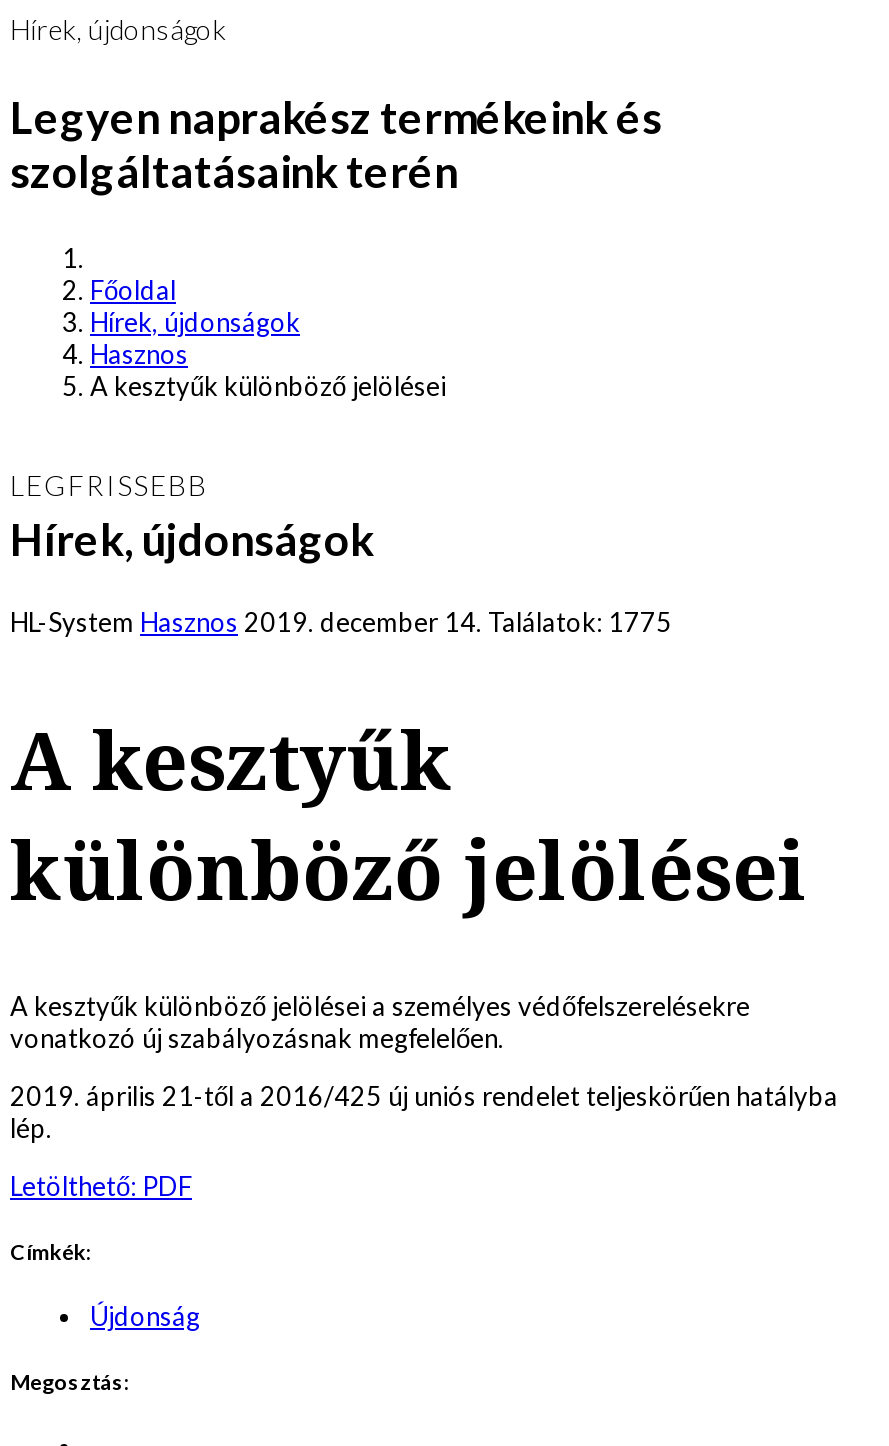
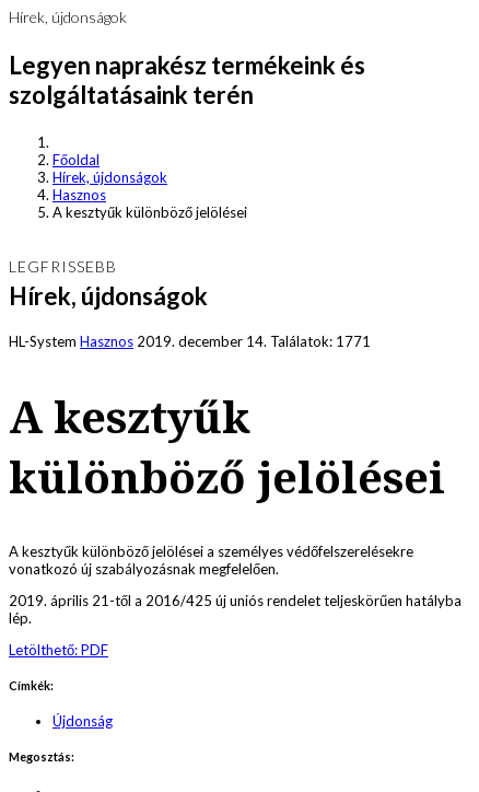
- HL-System Hasznos 2019. december 14. Találatok: 1775
+ HL-System Hasznos 2019. december 14. Találatok: 1771
